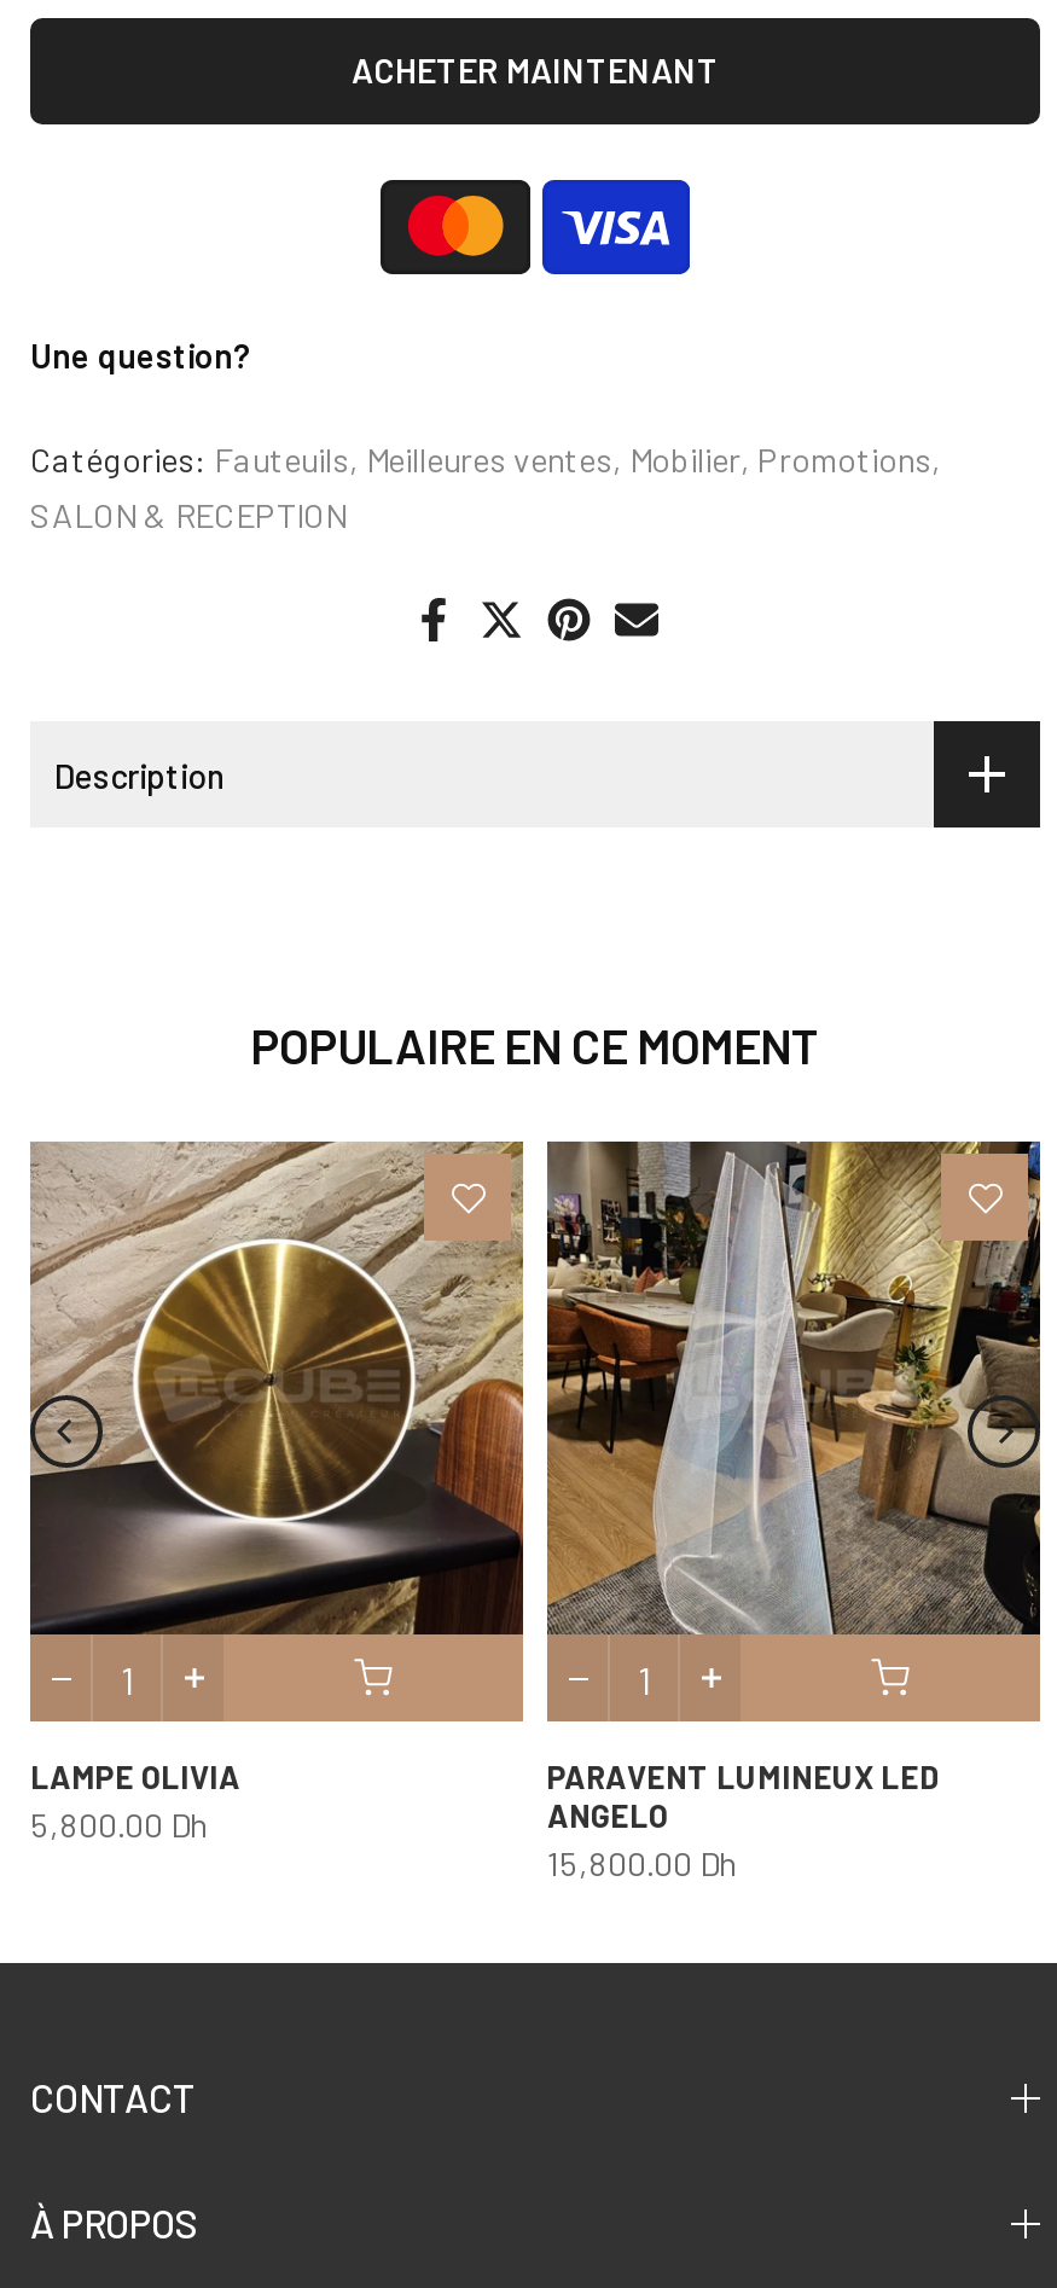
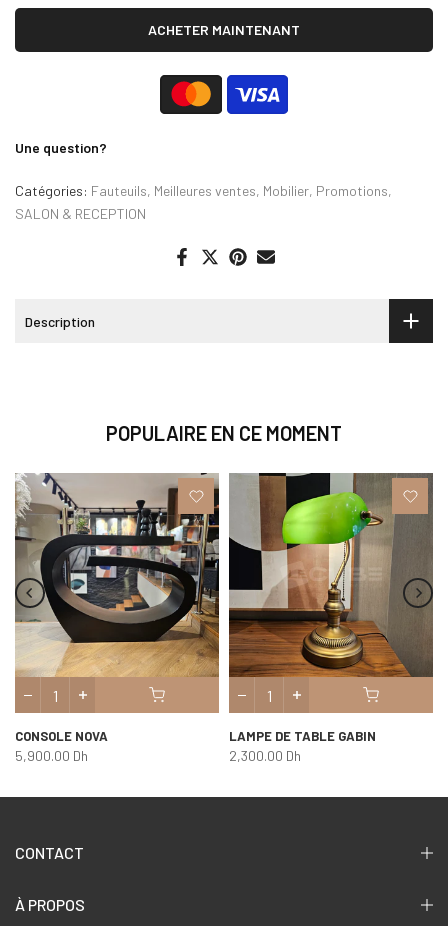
- [image]
+ [image]

- [image]
+ [image]

- LAMPE OLIVIA
- 5,800.00 Dh
+ CONSOLE NOVA
+ 5,900.00 Dh

- PARAVENT LUMINEUX LED
- ANGELO
- 15,800.00 Dh
+ LAMPE DE TABLE GABIN
+ 2,300.00 Dh
